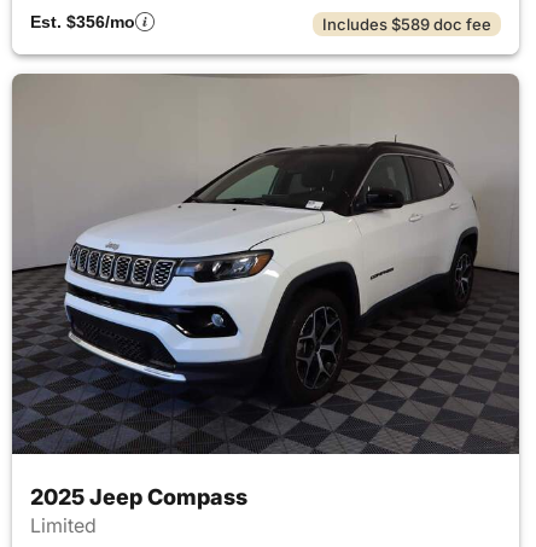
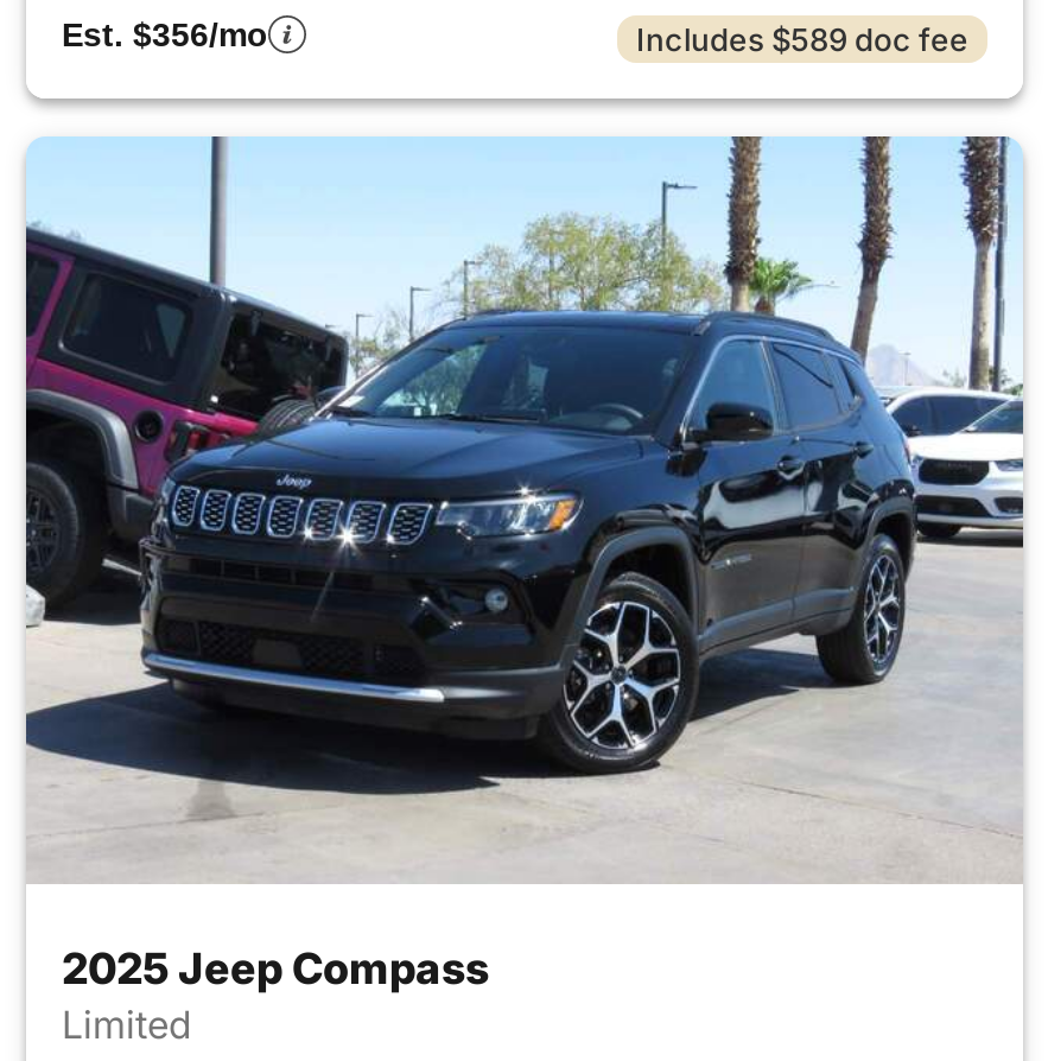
- [image]
+ [image]
